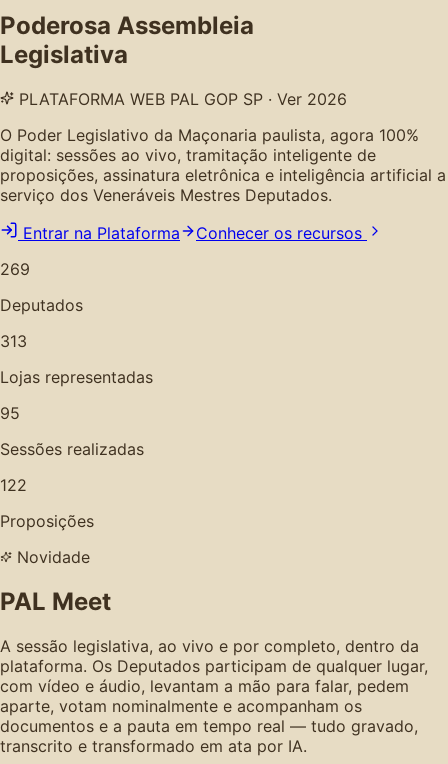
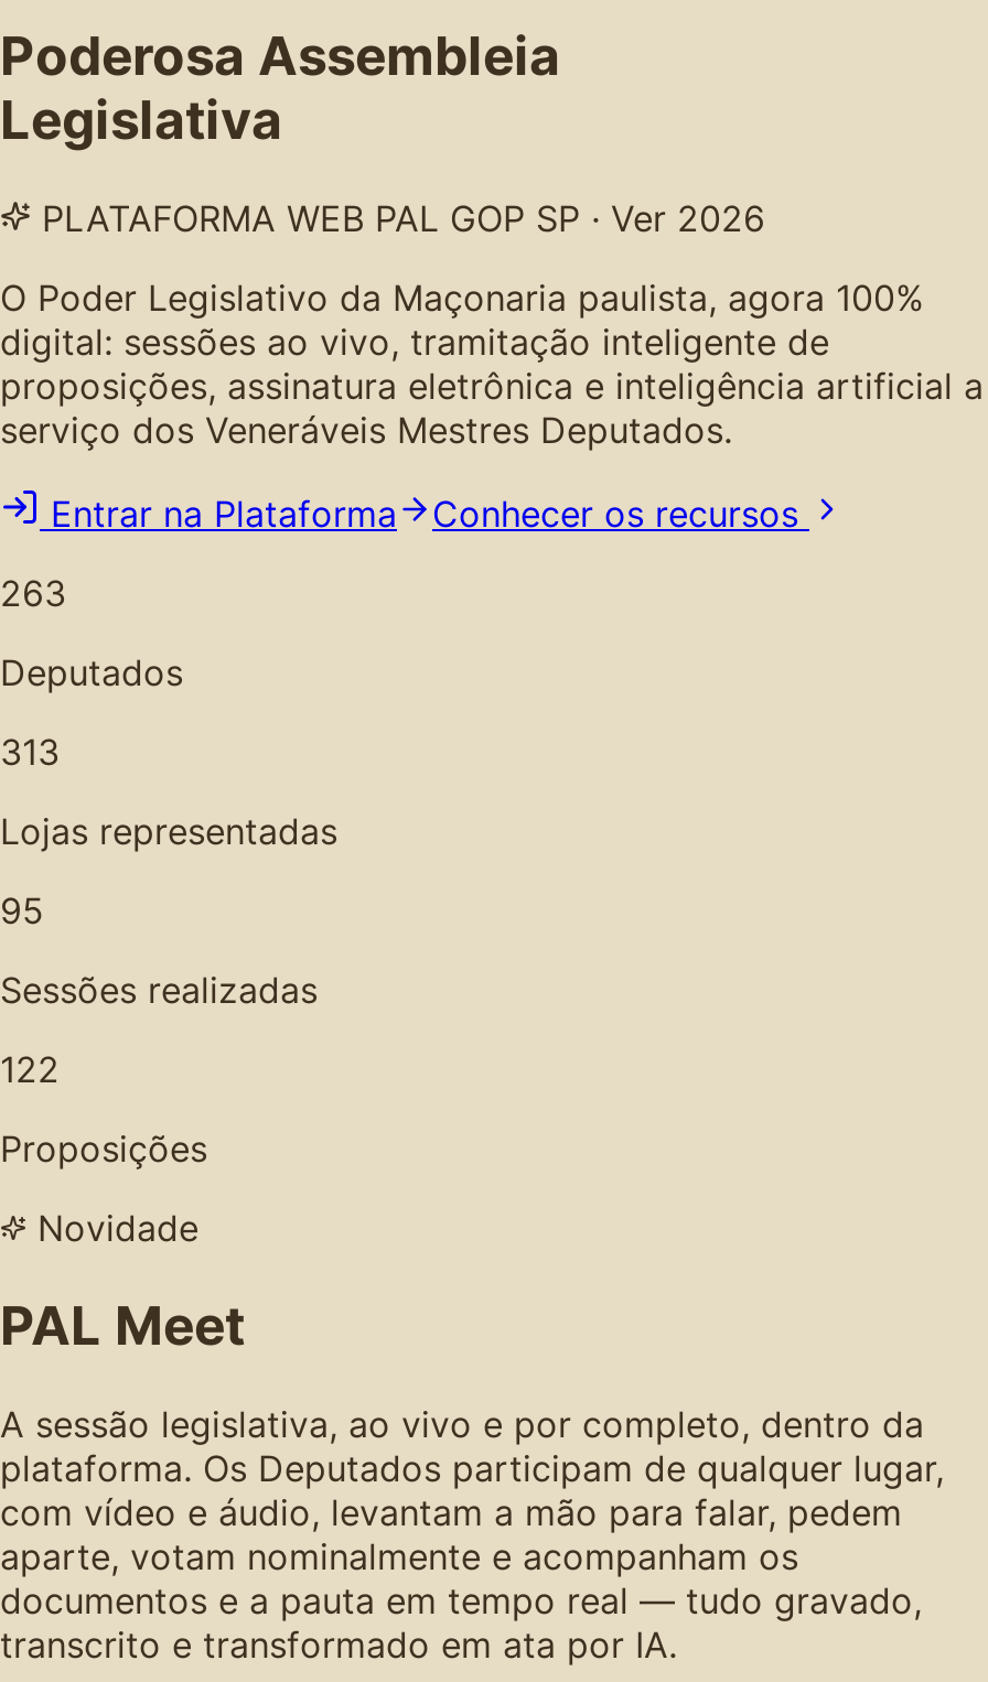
- 269
+ 263
